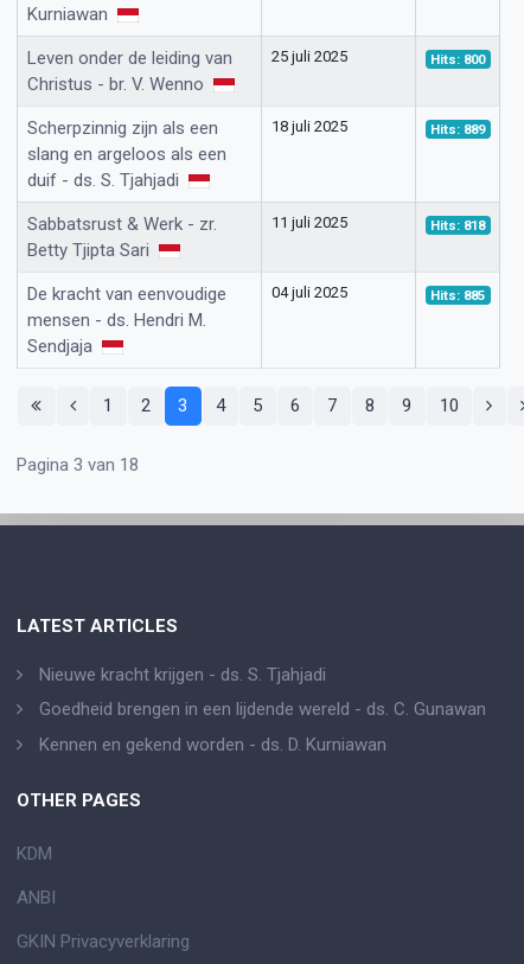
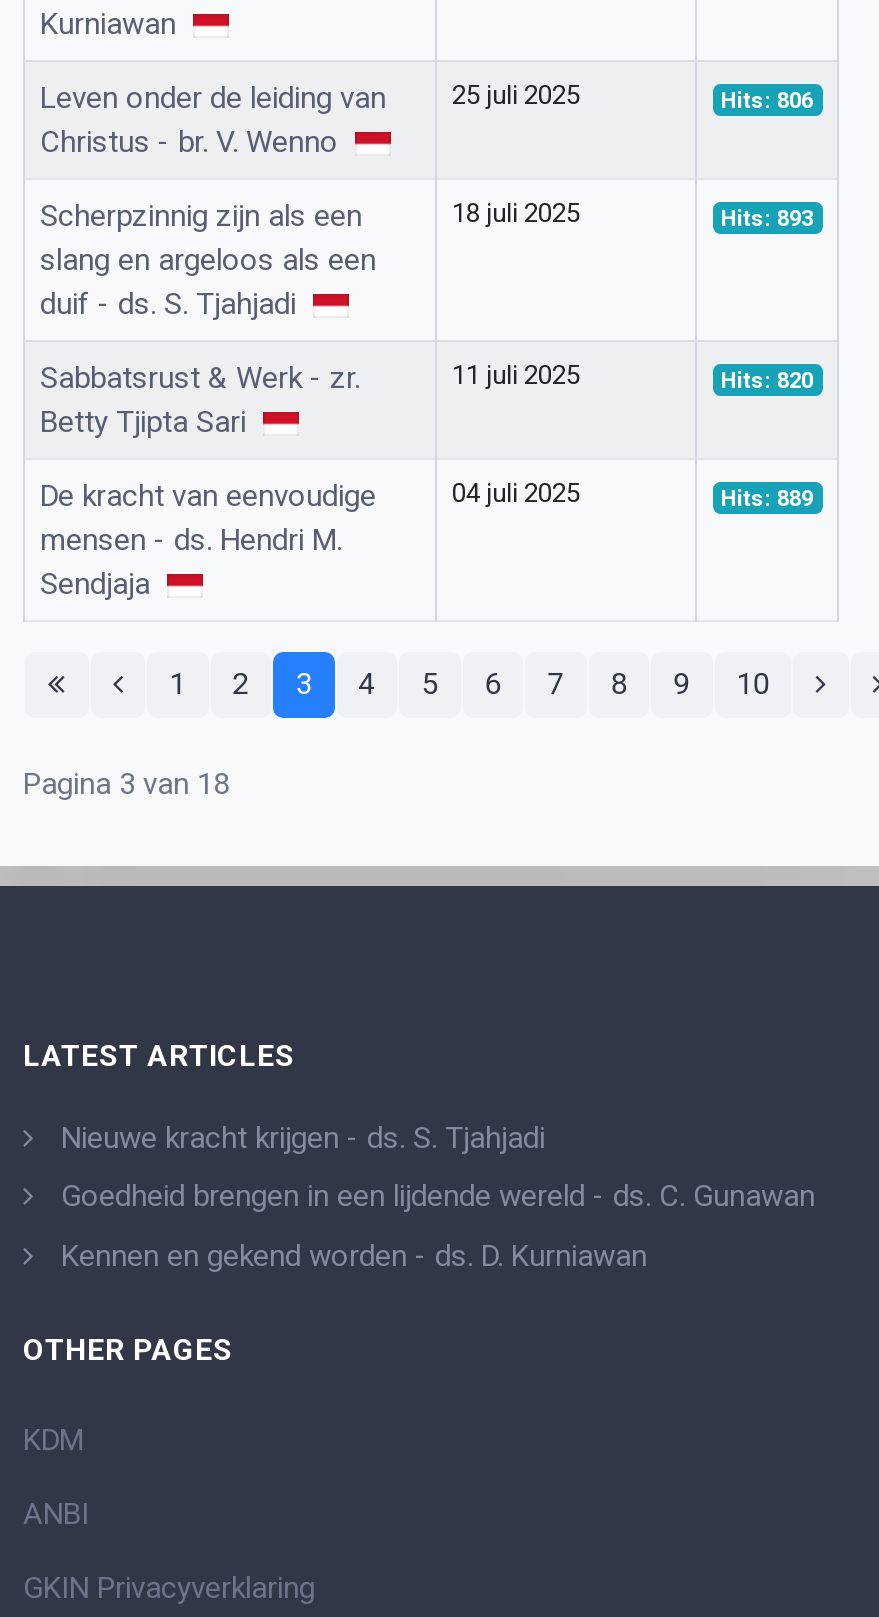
- Hits: 800
+ Hits: 806

- Hits: 889
+ Hits: 893

- Hits: 818
+ Hits: 820

- Hits: 885
+ Hits: 889
